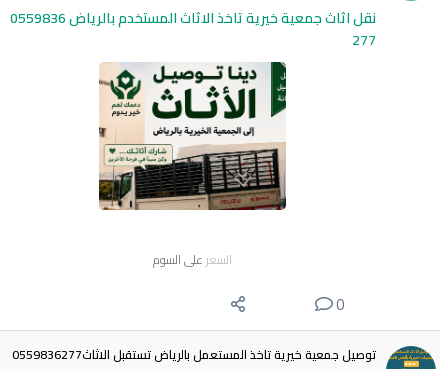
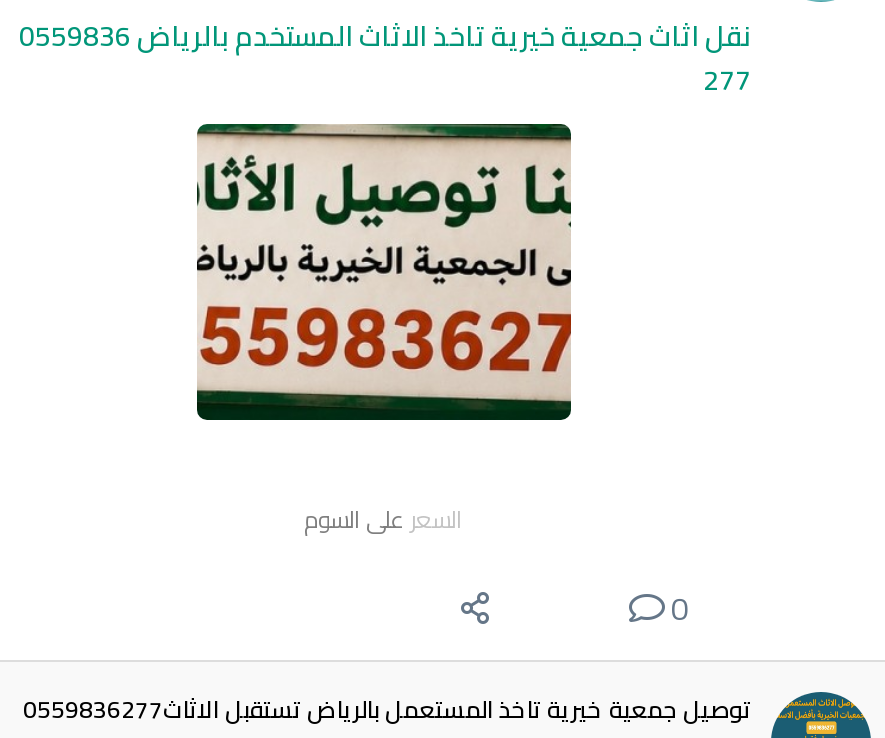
- [image]
+ [image]
